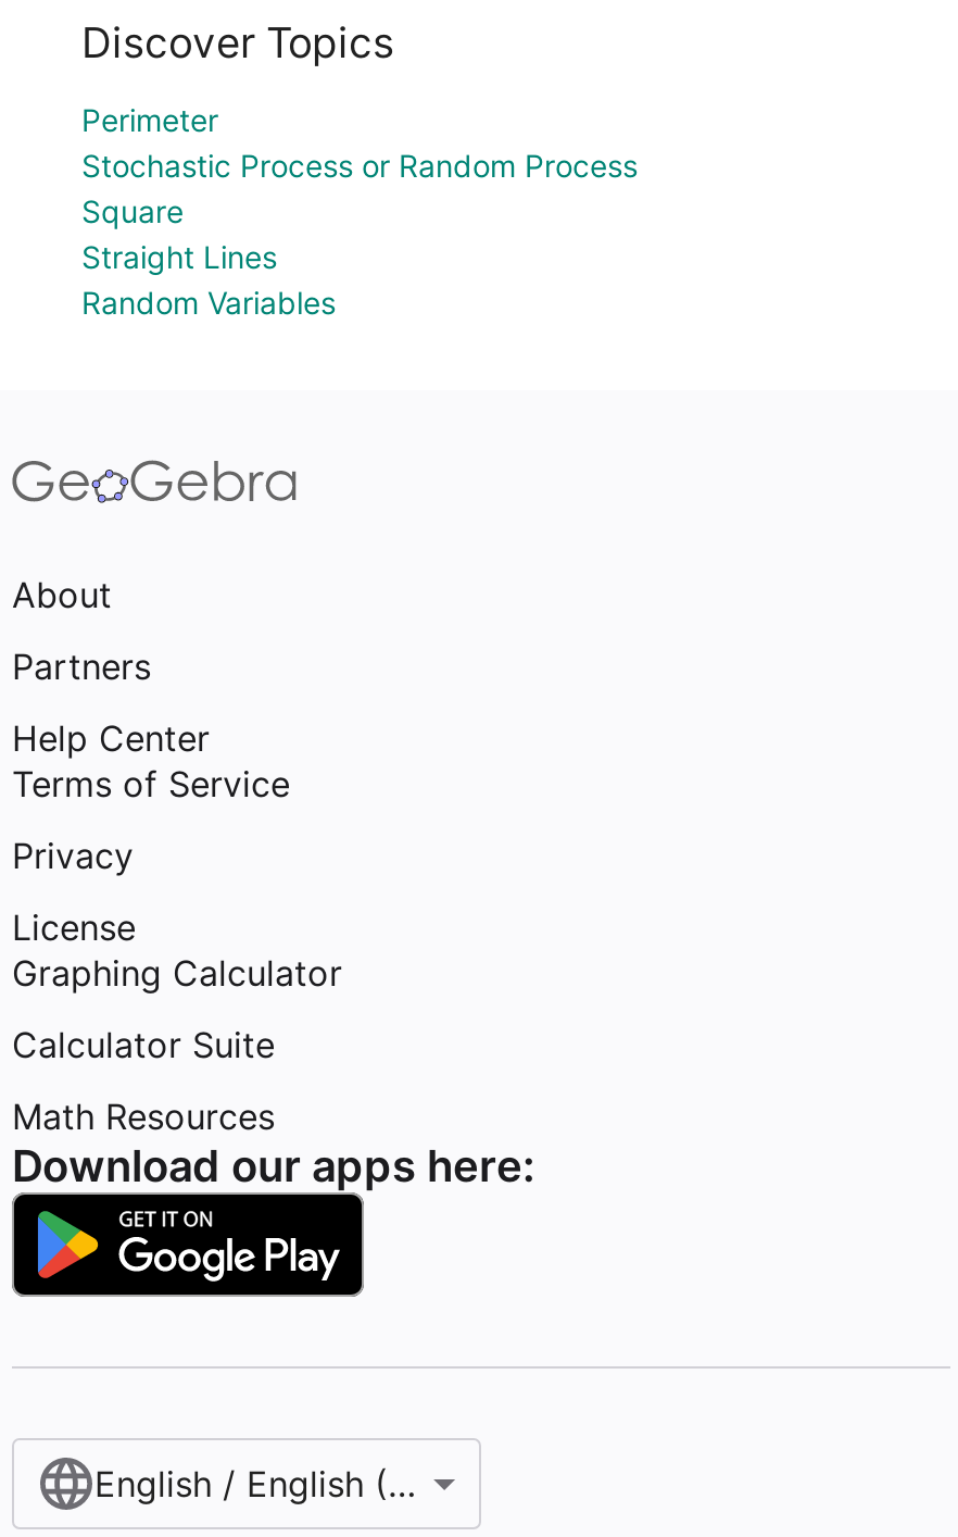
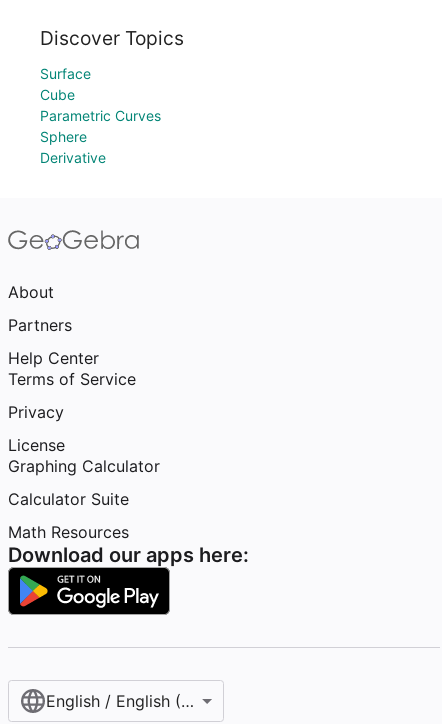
- Perimeter
- Stochastic Process or Random Process
- Square
- Straight Lines
- Random Variables
+ Surface
+ Cube
+ Parametric Curves
+ Sphere
+ Derivative
